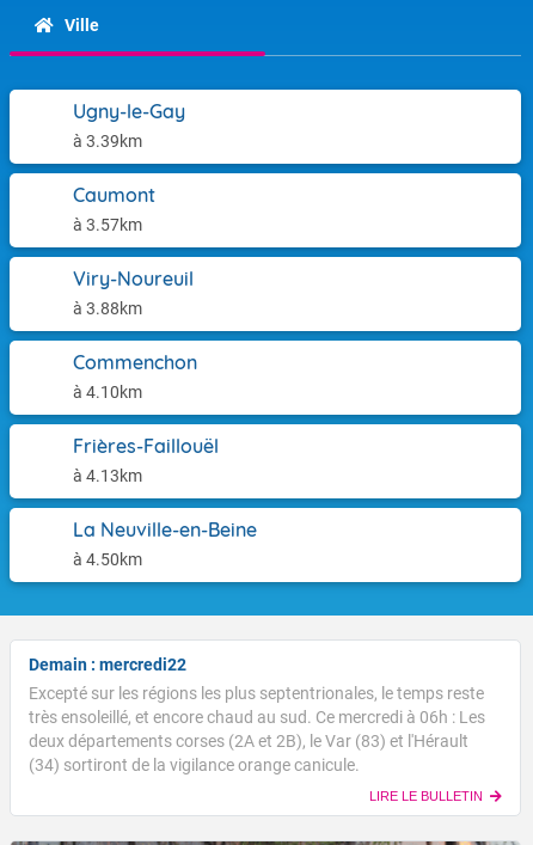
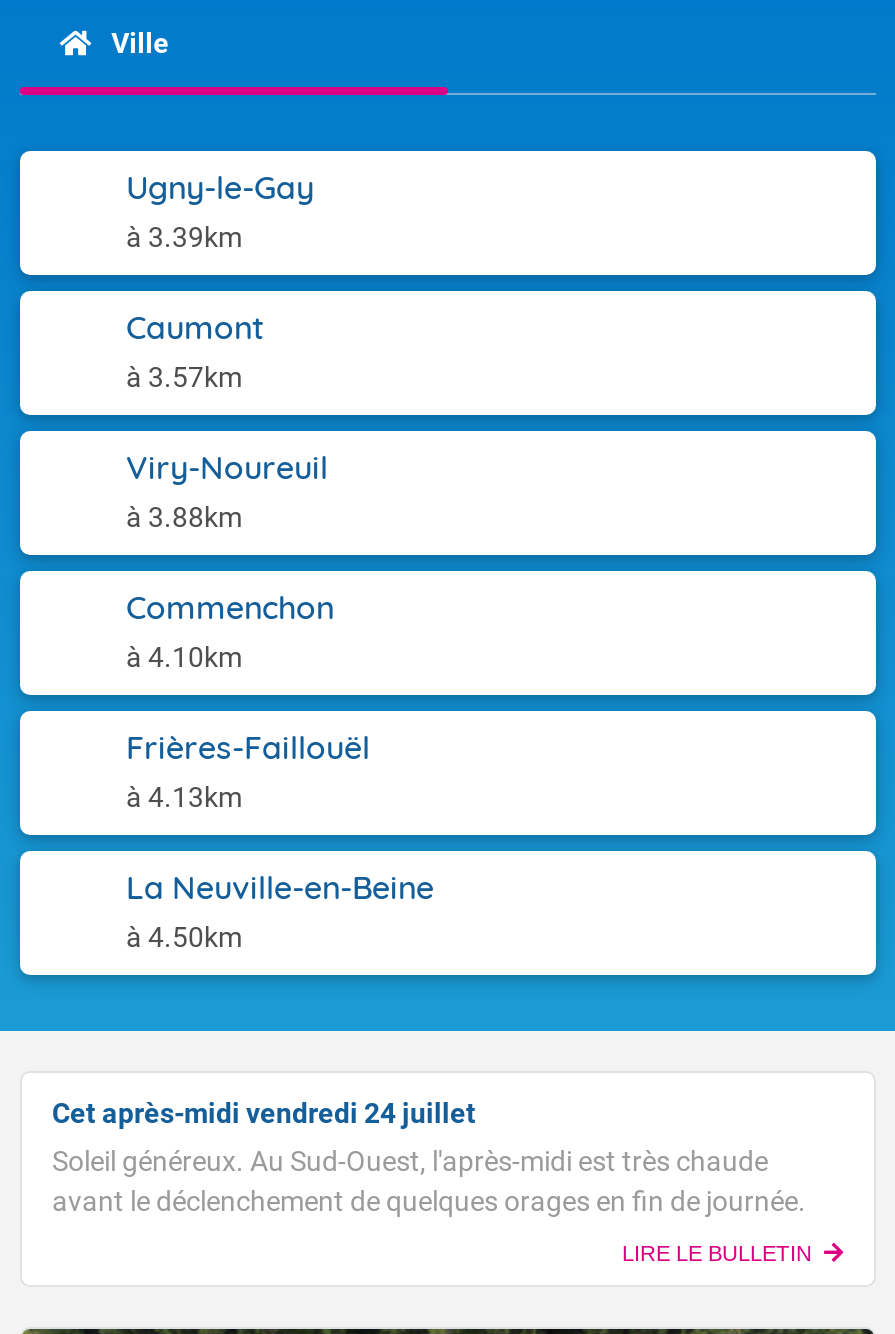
- Demain : mercredi22
+ Cet après-midi vendredi 24 juillet

- Excepté sur les régions les plus septentrionales, le temps reste
- très ensoleillé, et encore chaud au sud. Ce mercredi à 06h : Les
- deux départements corses (2A et 2B), le Var (83) et l'Hérault
- (34) sortiront de la vigilance orange canicule.
+ Soleil généreux. Au Sud-Ouest, l'après-midi est très chaude
+ avant le déclenchement de quelques orages en fin de journée.
